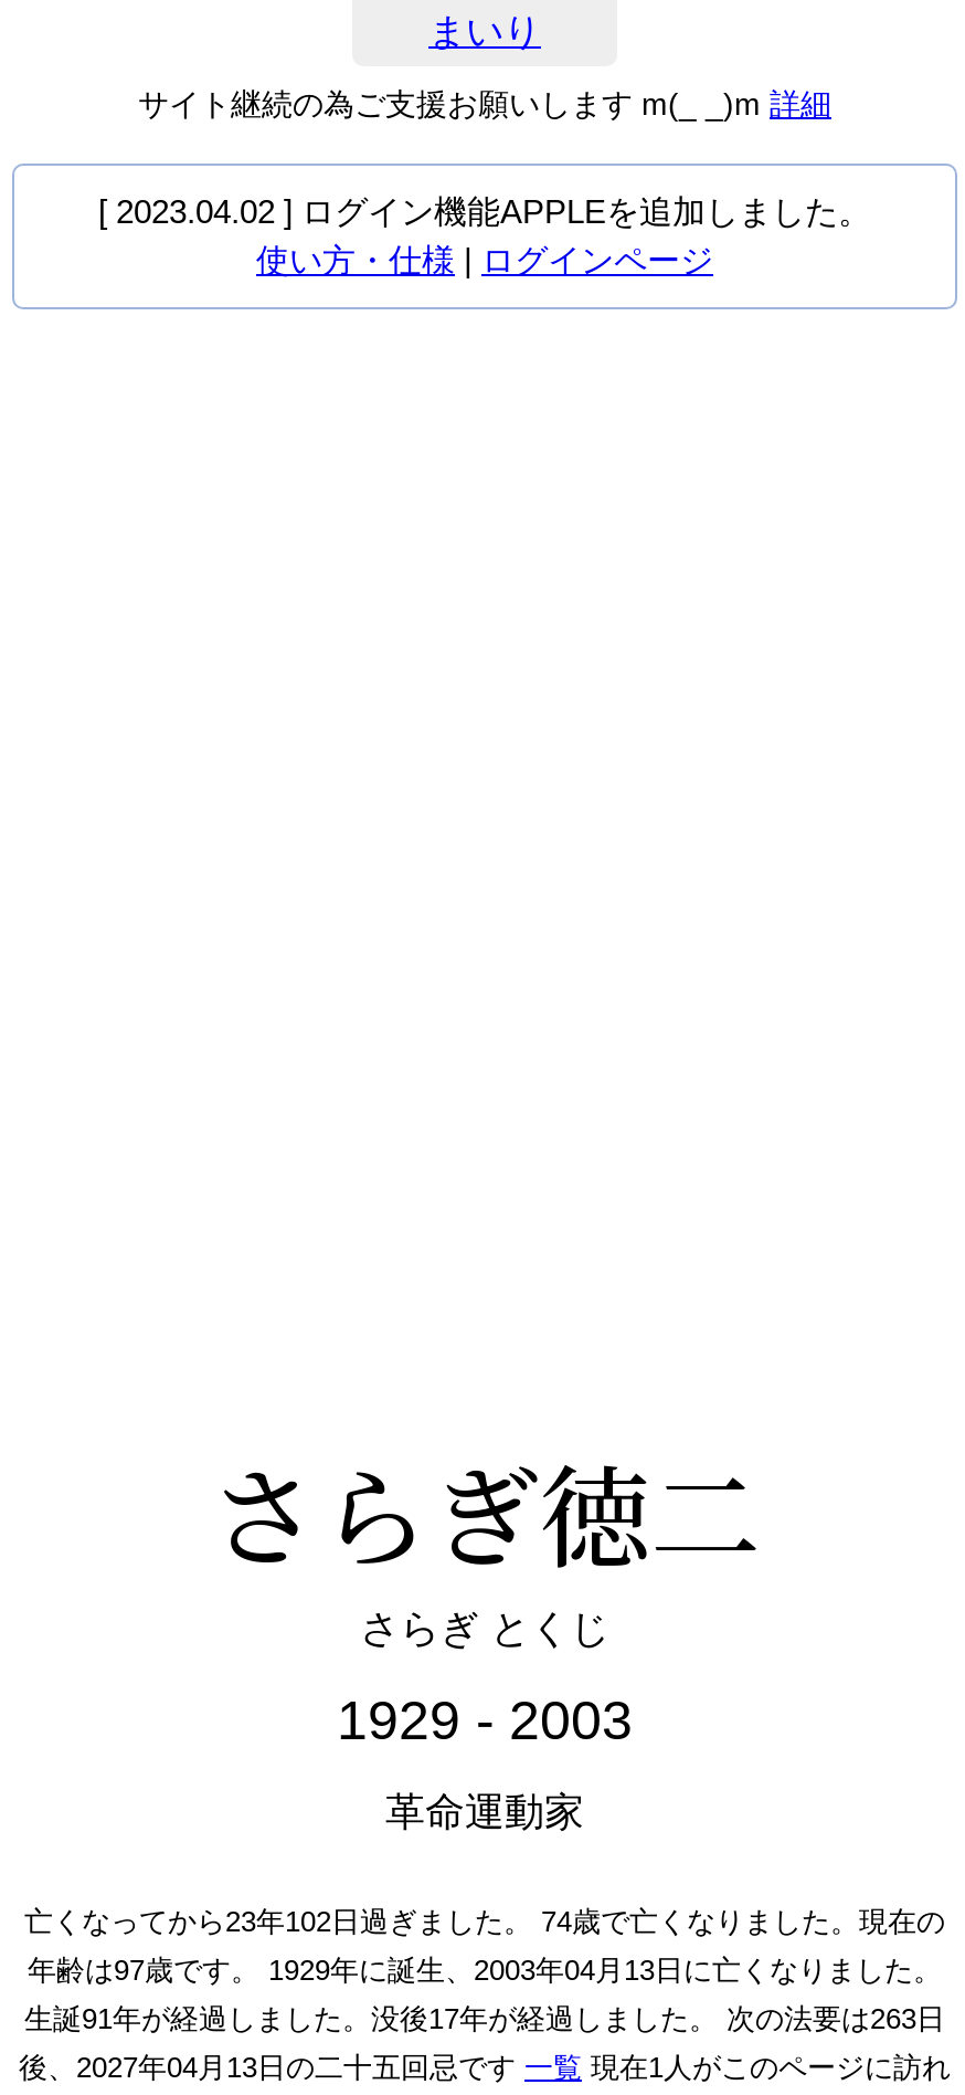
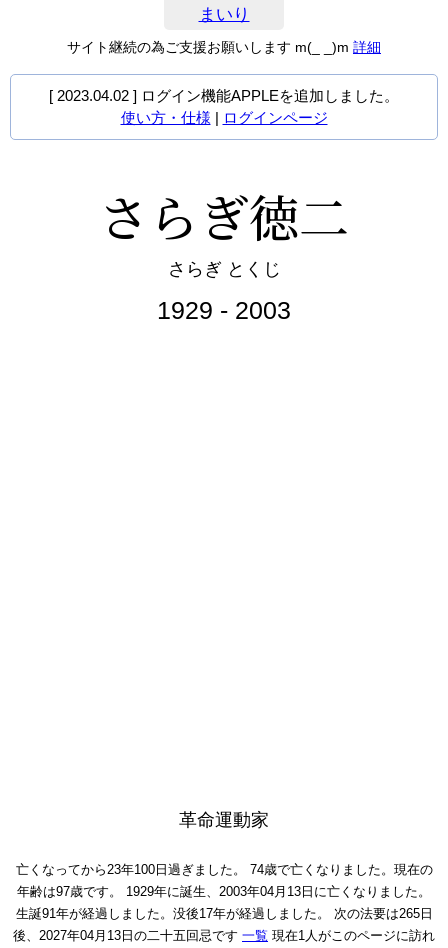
moved up: さらぎ徳二 | さらぎ とくじ | 1929 - 2003

- 亡くなってから23年102日過ぎました。 74歳で亡くなりました。現在の
+ 亡くなってから23年100日過ぎました。 74歳で亡くなりました。現在の

- 生誕91年が経過しました。没後17年が経過しました。 次の法要は263日
+ 生誕91年が経過しました。没後17年が経過しました。 次の法要は265日
